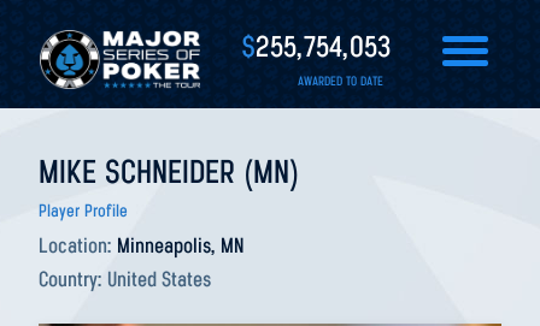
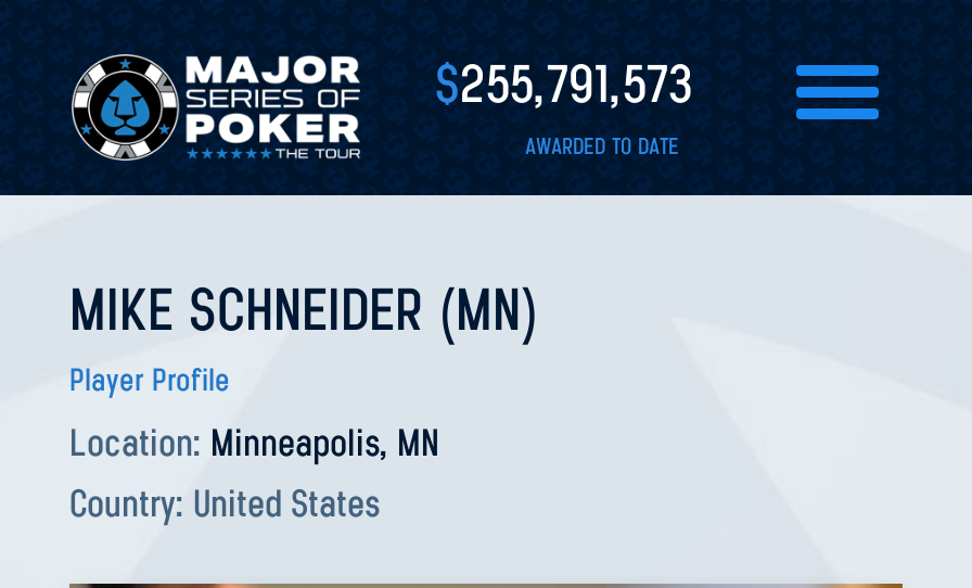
- $255,754,053
+ $255,791,573
